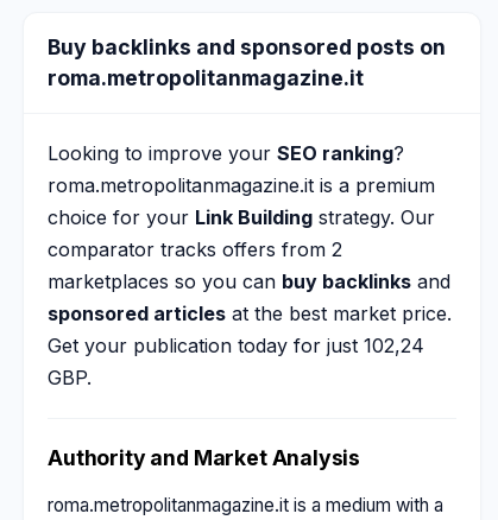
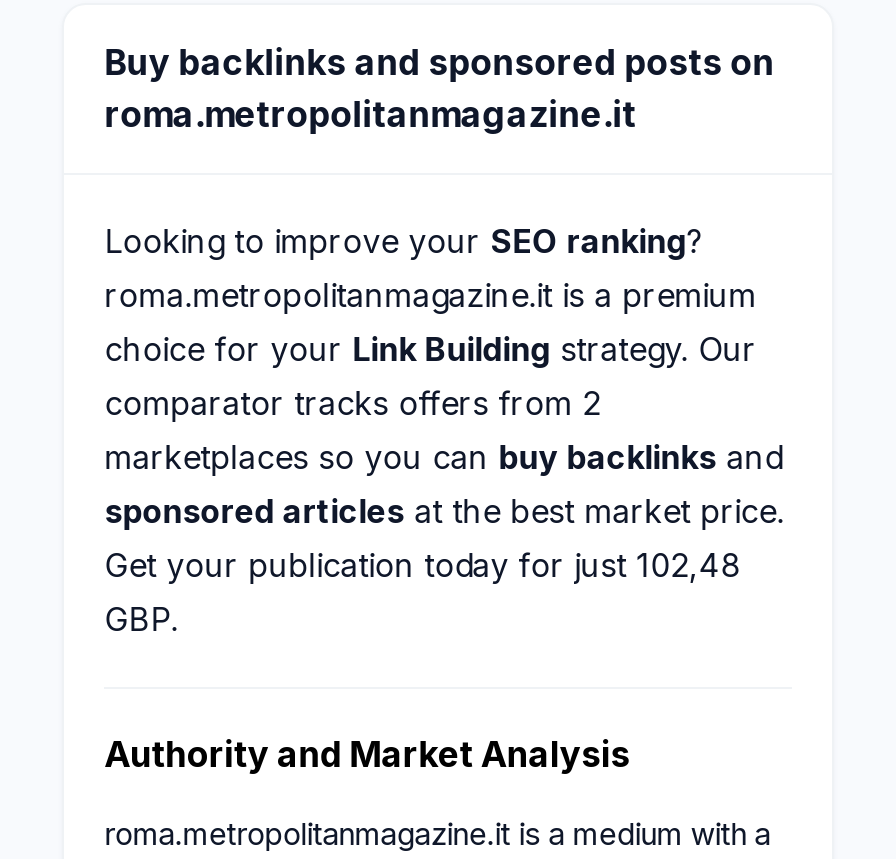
- Get your publication today for just 102,24
+ Get your publication today for just 102,48
